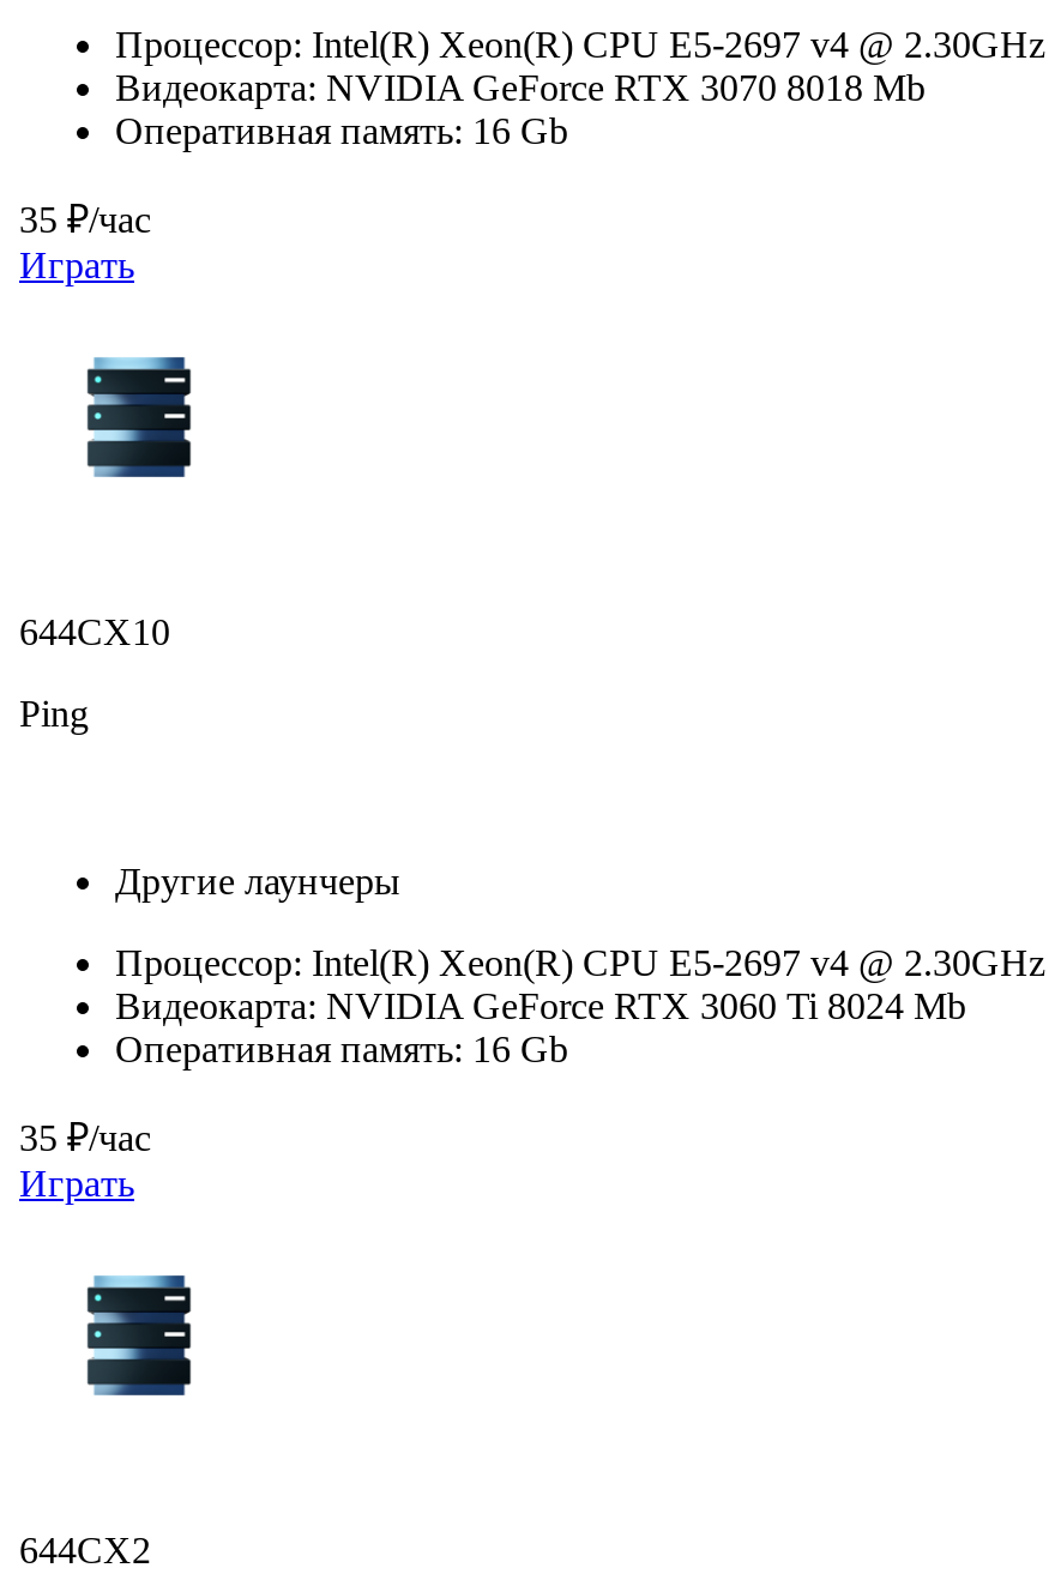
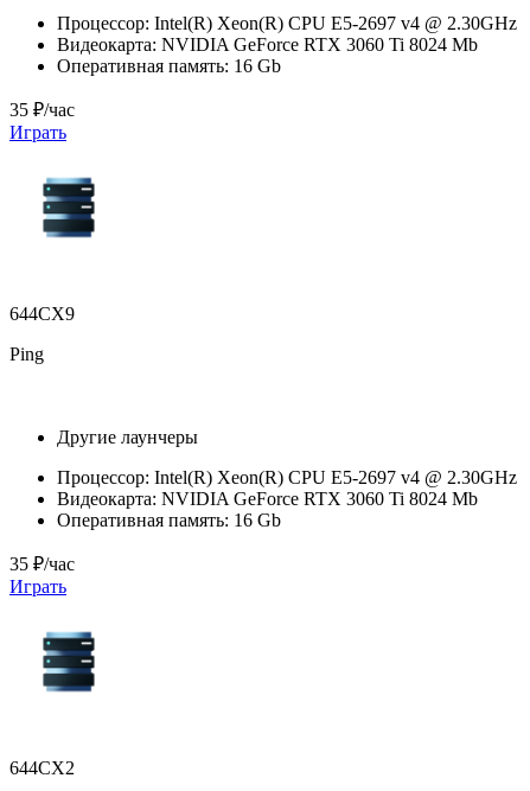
- Видеокарта: NVIDIA GeForce RTX 3070 8018 Mb
+ Видеокарта: NVIDIA GeForce RTX 3060 Ti 8024 Mb

- 644CX10
+ 644CX9
